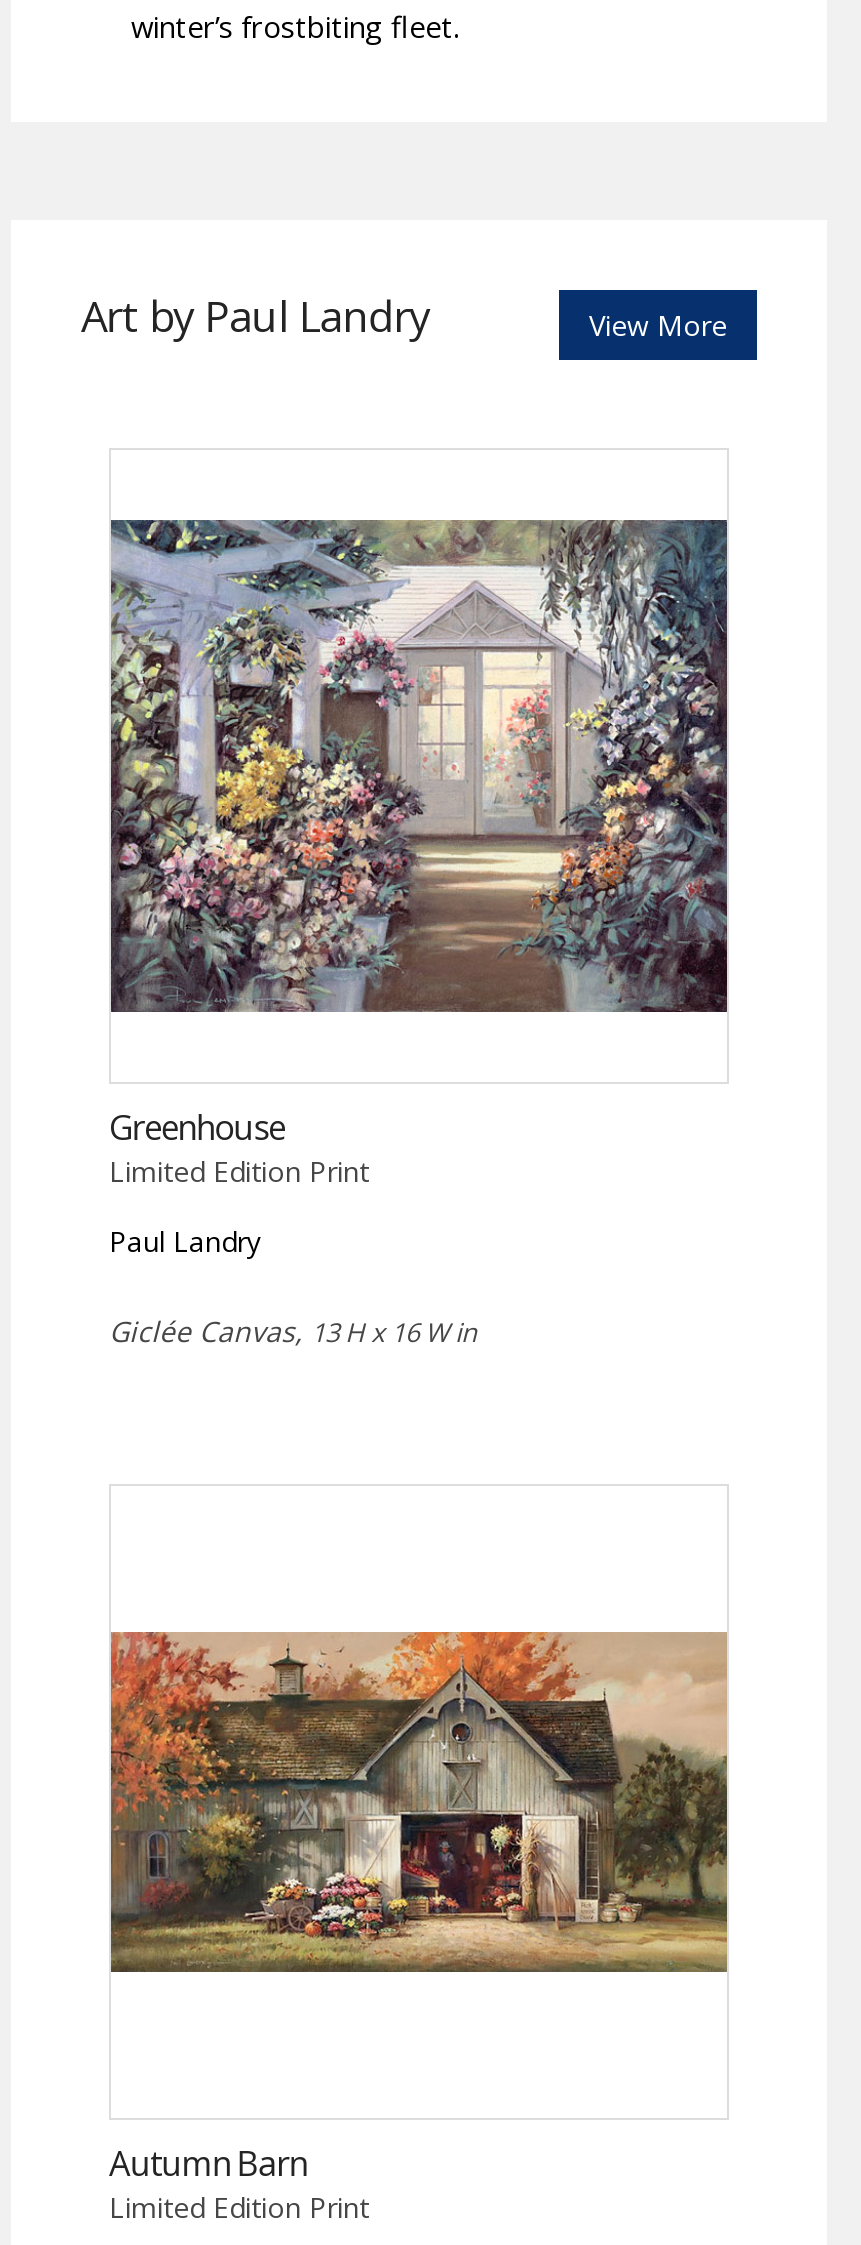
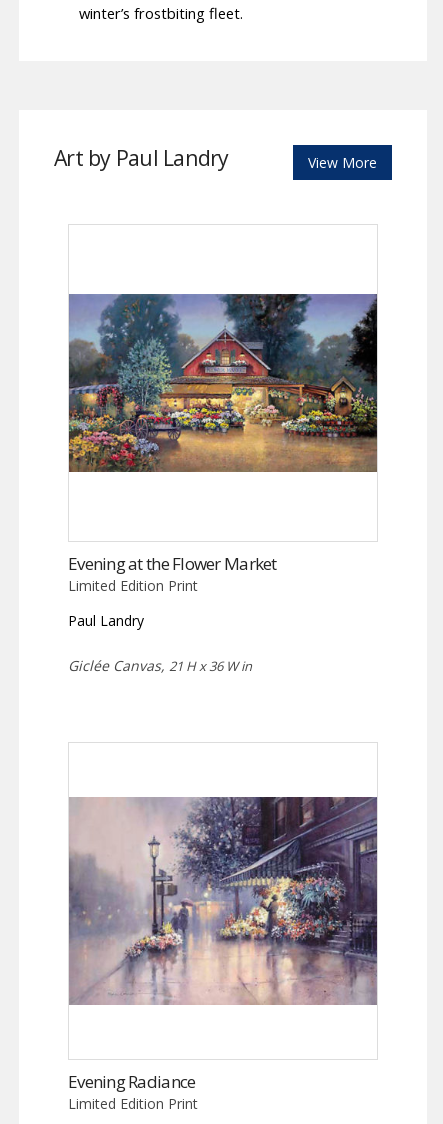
- [image]
+ [image]

- Greenhouse
+ Evening at the Flower Market

- Giclée Canvas, 13 H x 16 W in
+ Giclée Canvas, 21 H x 36 W in

- [image]
+ [image]

- Autumn Barn
+ Evening Radiance
